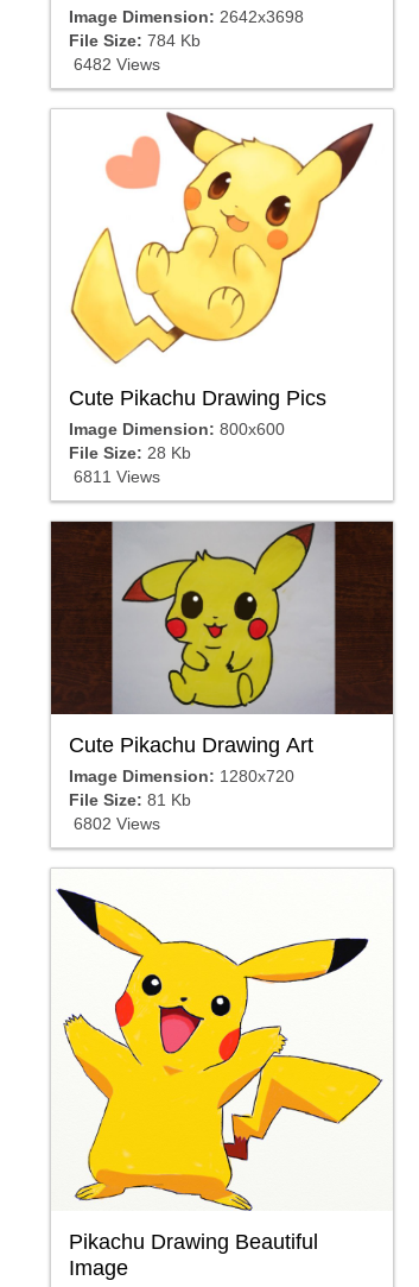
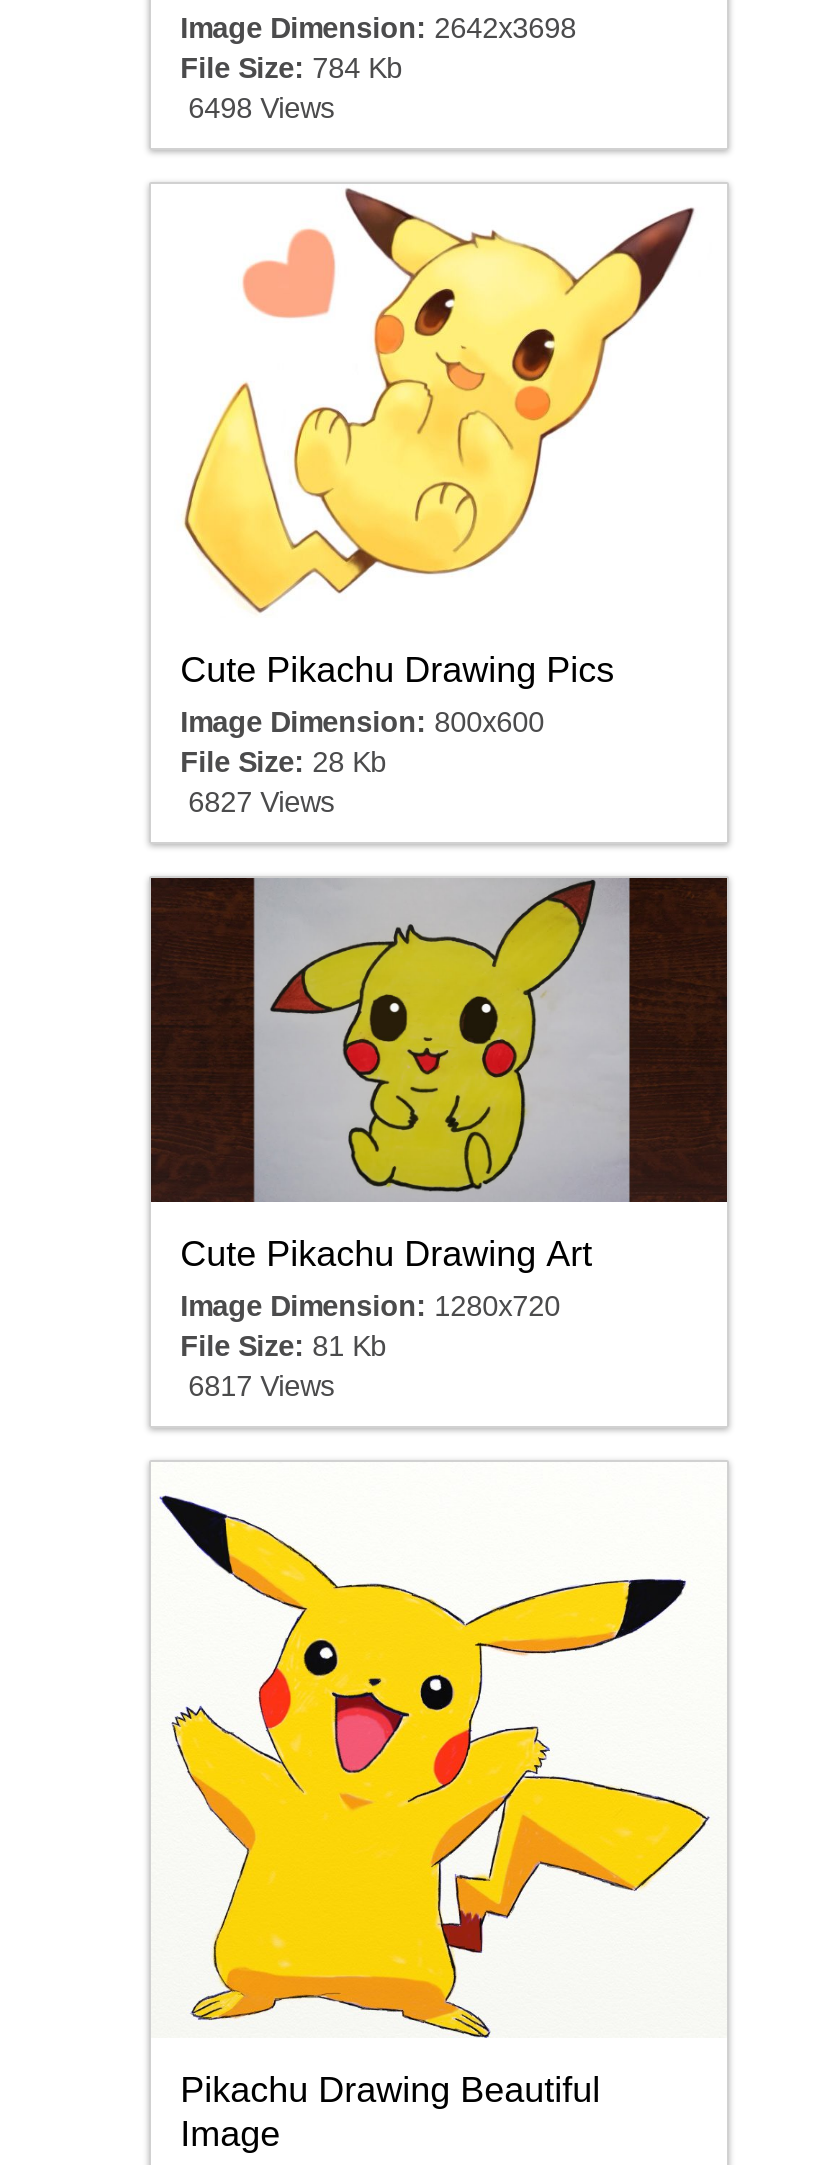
- 6482 Views
+ 6498 Views

- 6811 Views
+ 6827 Views

- 6802 Views
+ 6817 Views
